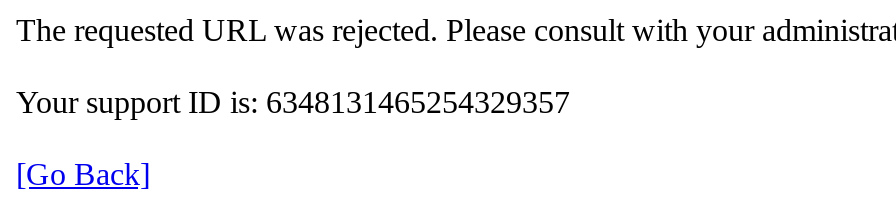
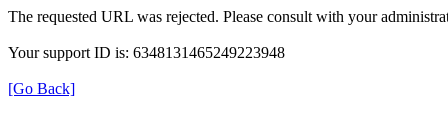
- Your support ID is: 6348131465254329357
+ Your support ID is: 6348131465249223948
